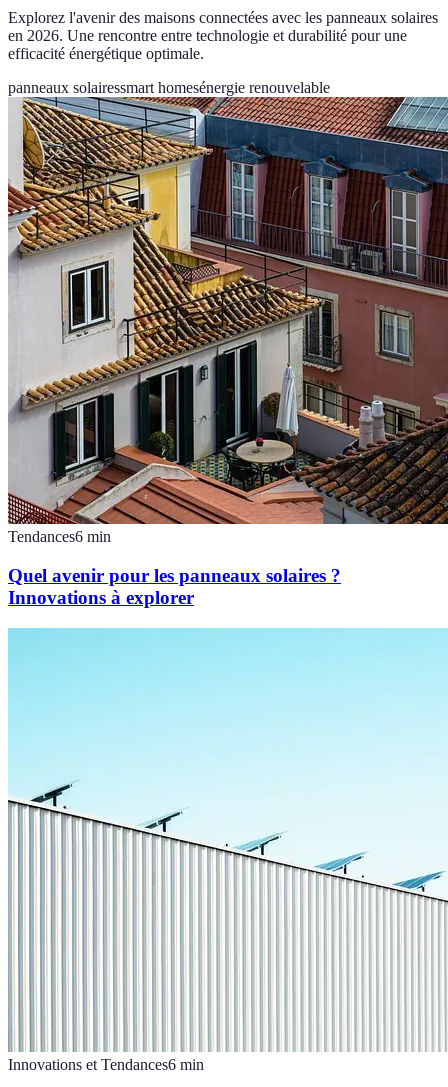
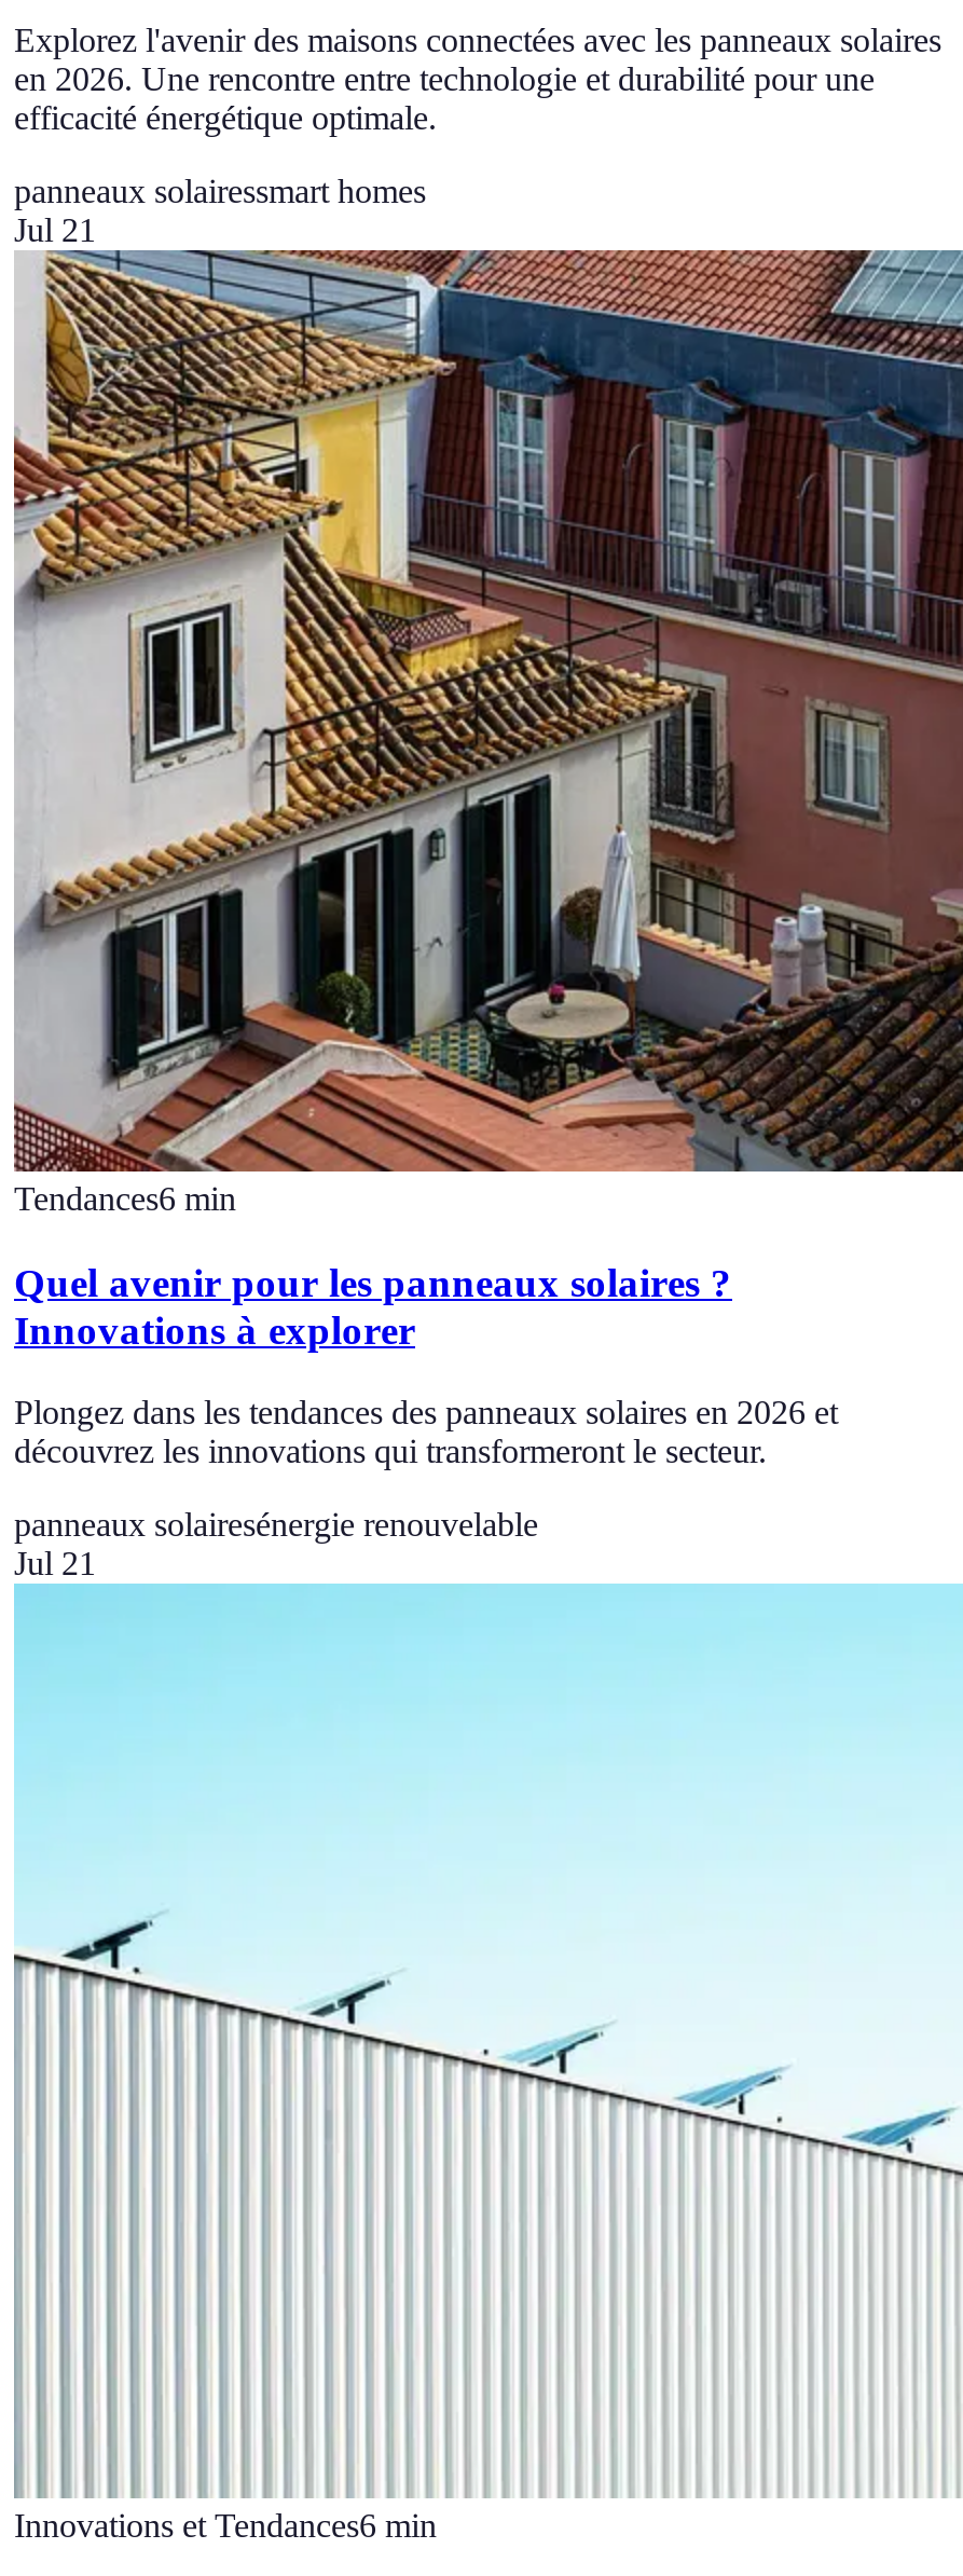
- panneaux solairessmart homesénergie renouvelable
+ panneaux solairessmart homes
+ Jul 21

+ Plongez dans les tendances des panneaux solaires en 2026 et
+ découvrez les innovations qui transformeront le secteur.
+ panneaux solairesénergie renouvelable
+ Jul 21
